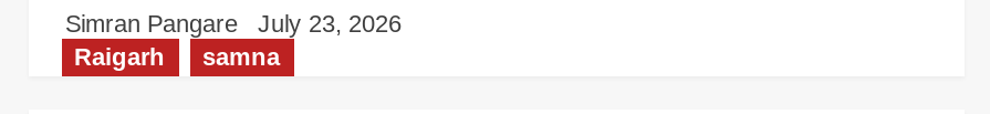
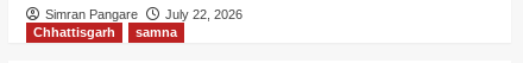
- July 23, 2026
- Raigarh
+ July 22, 2026
+ Chhattisgarh
